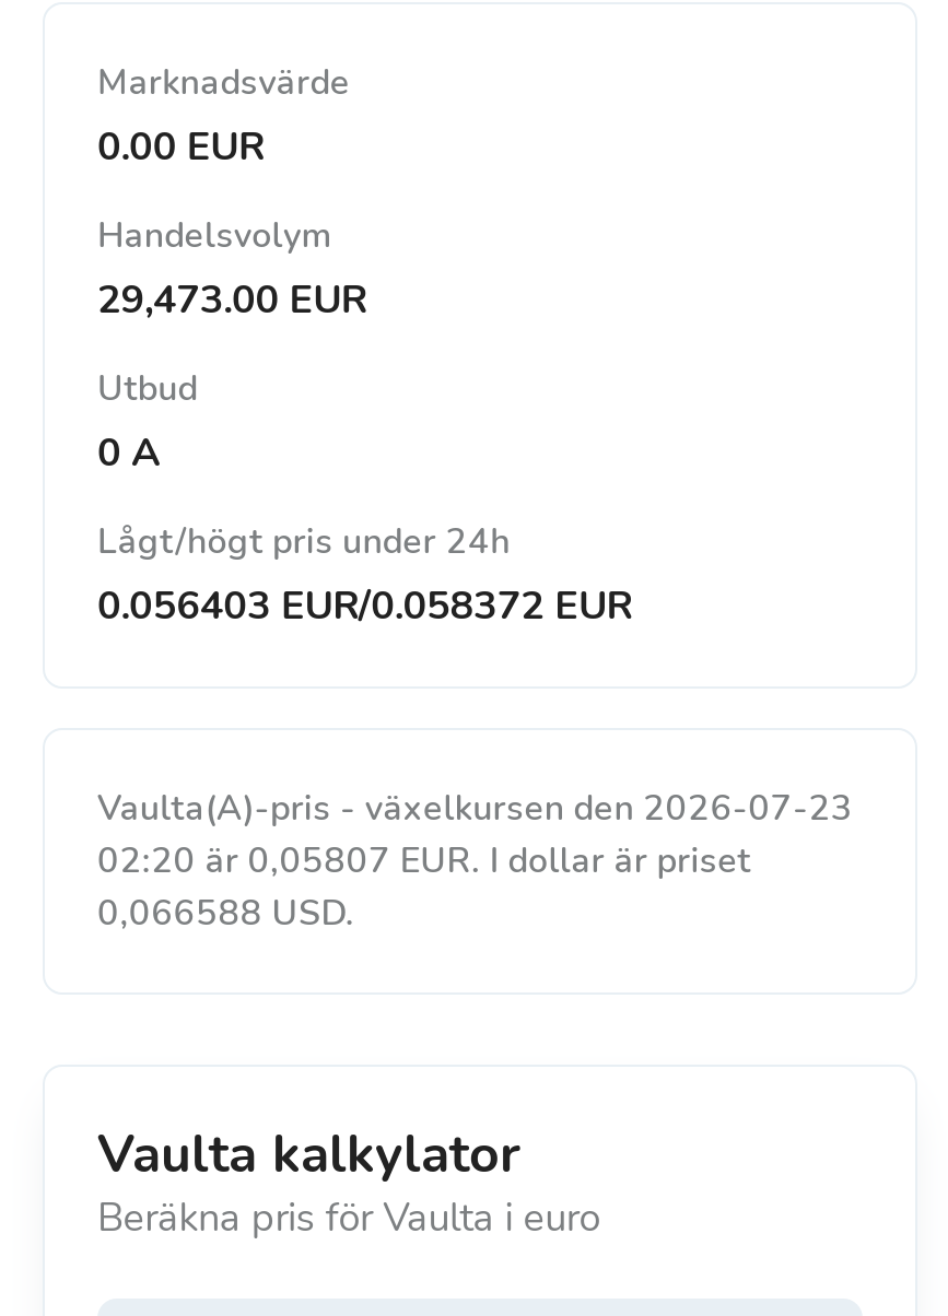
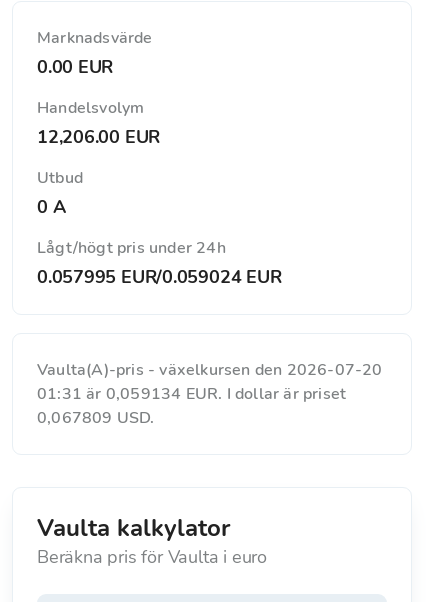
- 29,473.00 EUR
+ 12,206.00 EUR

- 0.056403 EUR/0.058372 EUR
+ 0.057995 EUR/0.059024 EUR

- Vaulta(A)-pris - växelkursen den 2026-07-23
+ Vaulta(A)-pris - växelkursen den 2026-07-20

- 02:20 är 0,05807 EUR. I dollar är priset
+ 01:31 är 0,059134 EUR. I dollar är priset

- 0,066588 USD.
+ 0,067809 USD.
